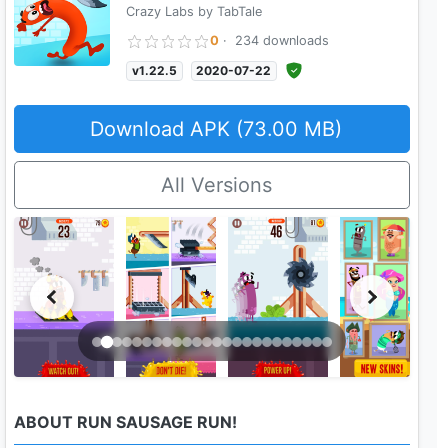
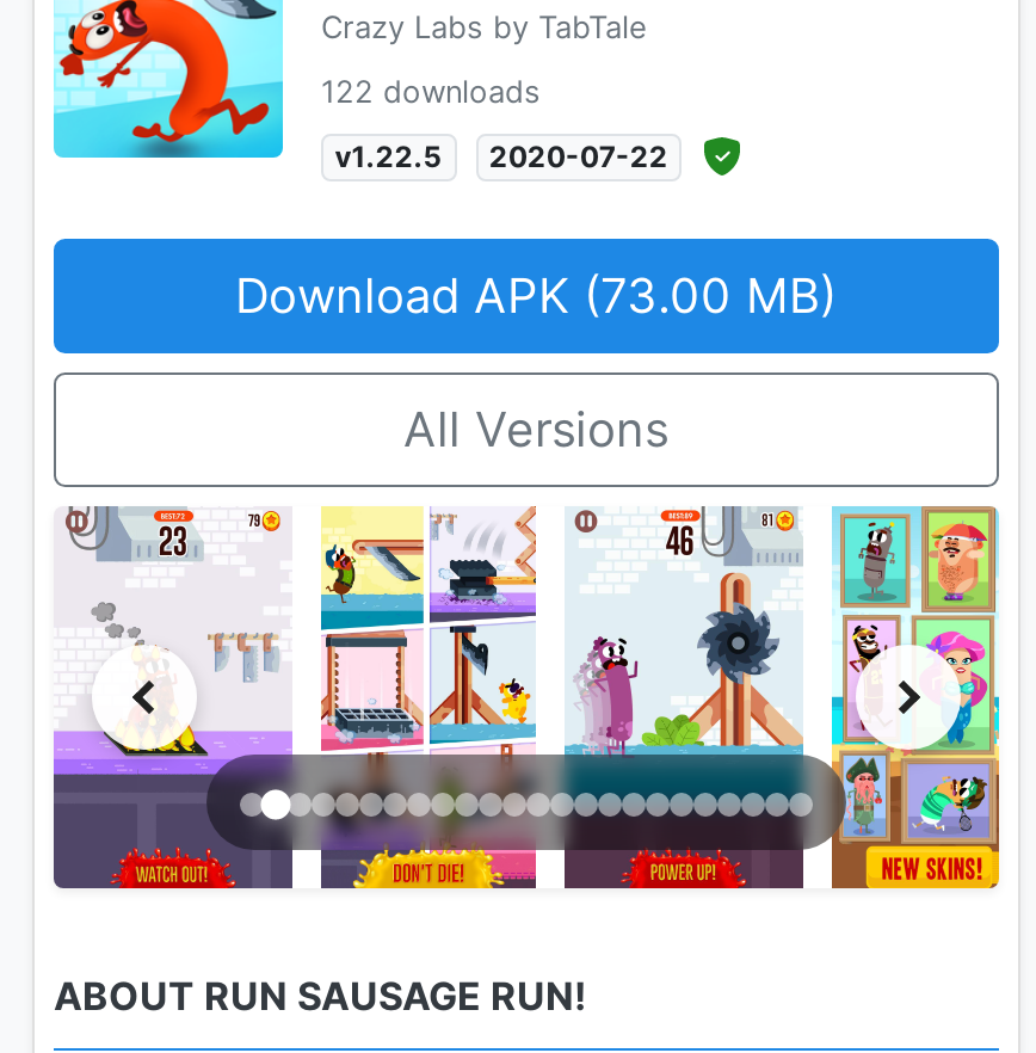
- 0 · 234 downloads
+ 122 downloads
